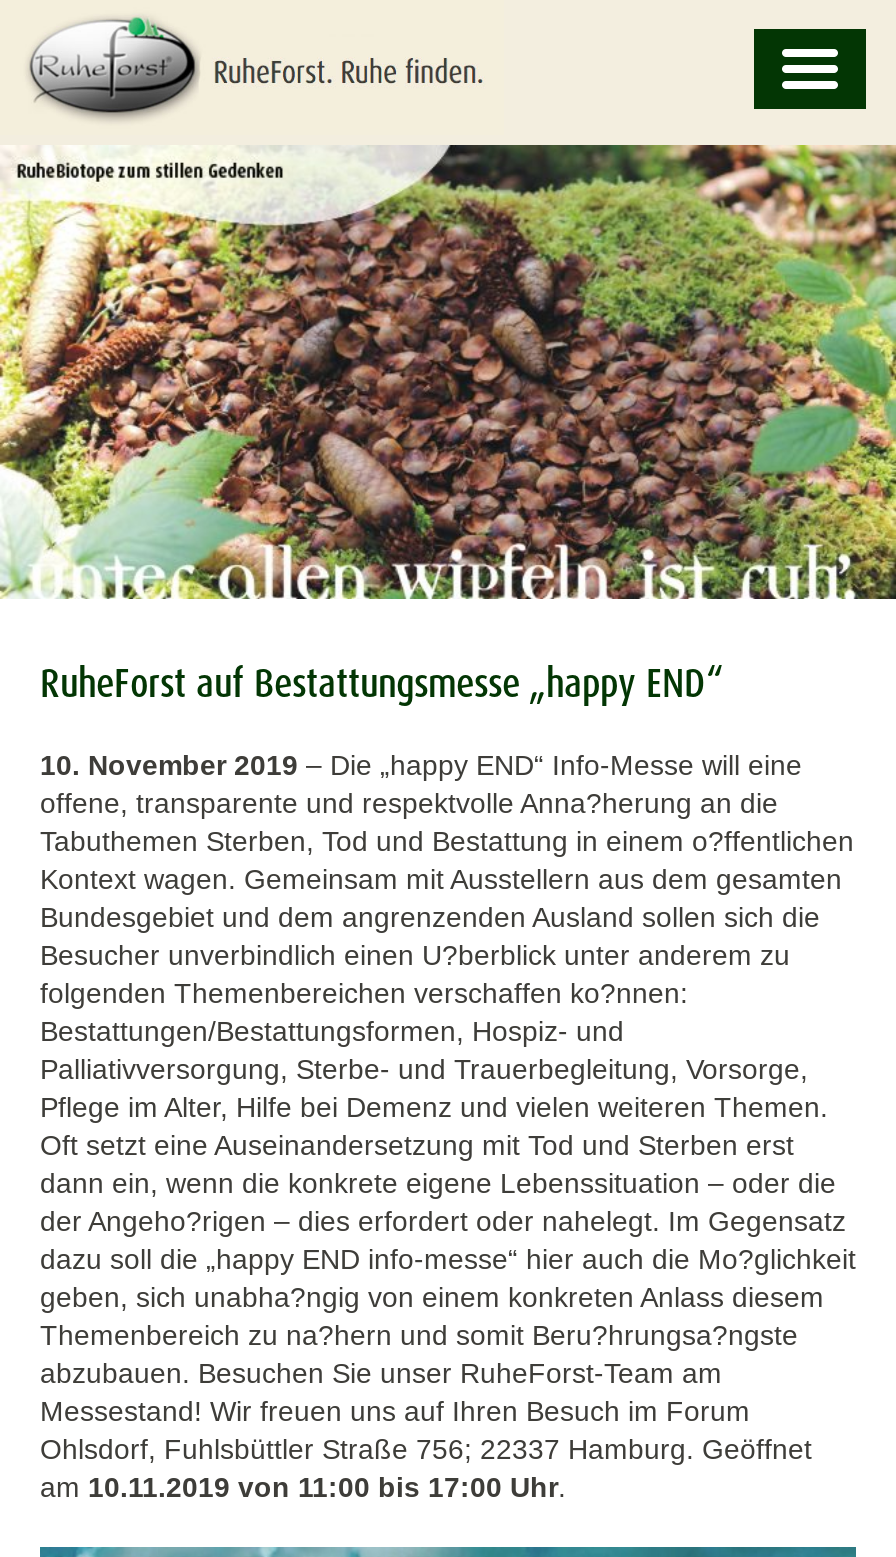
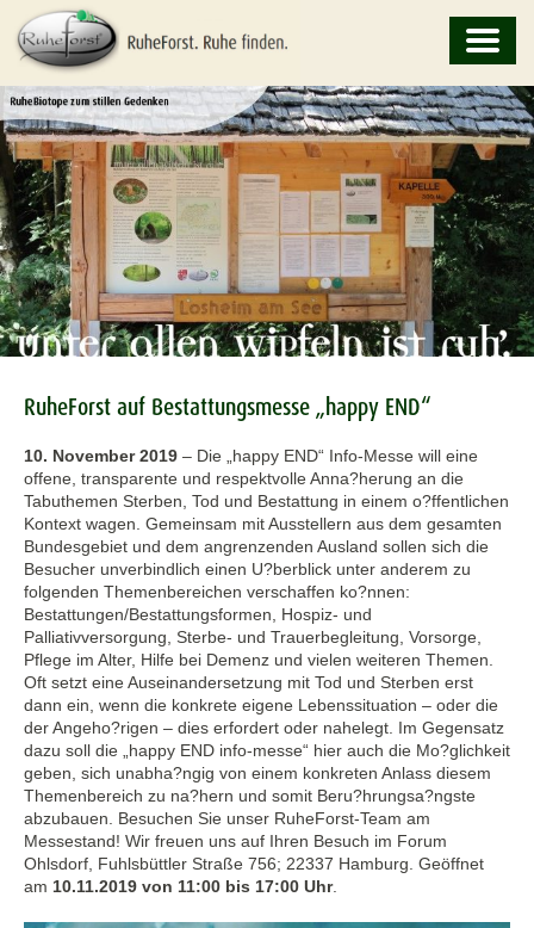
- [image]
+ [image]
